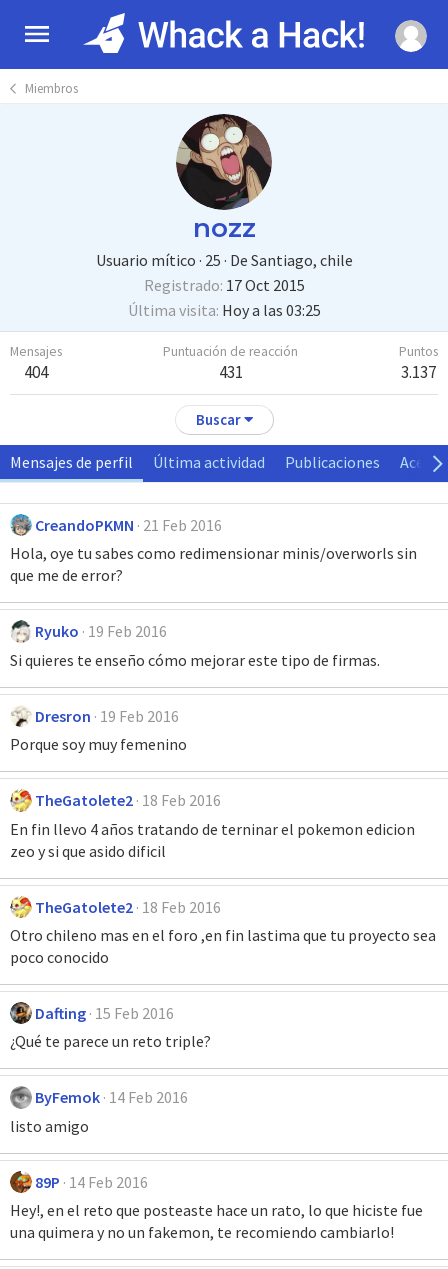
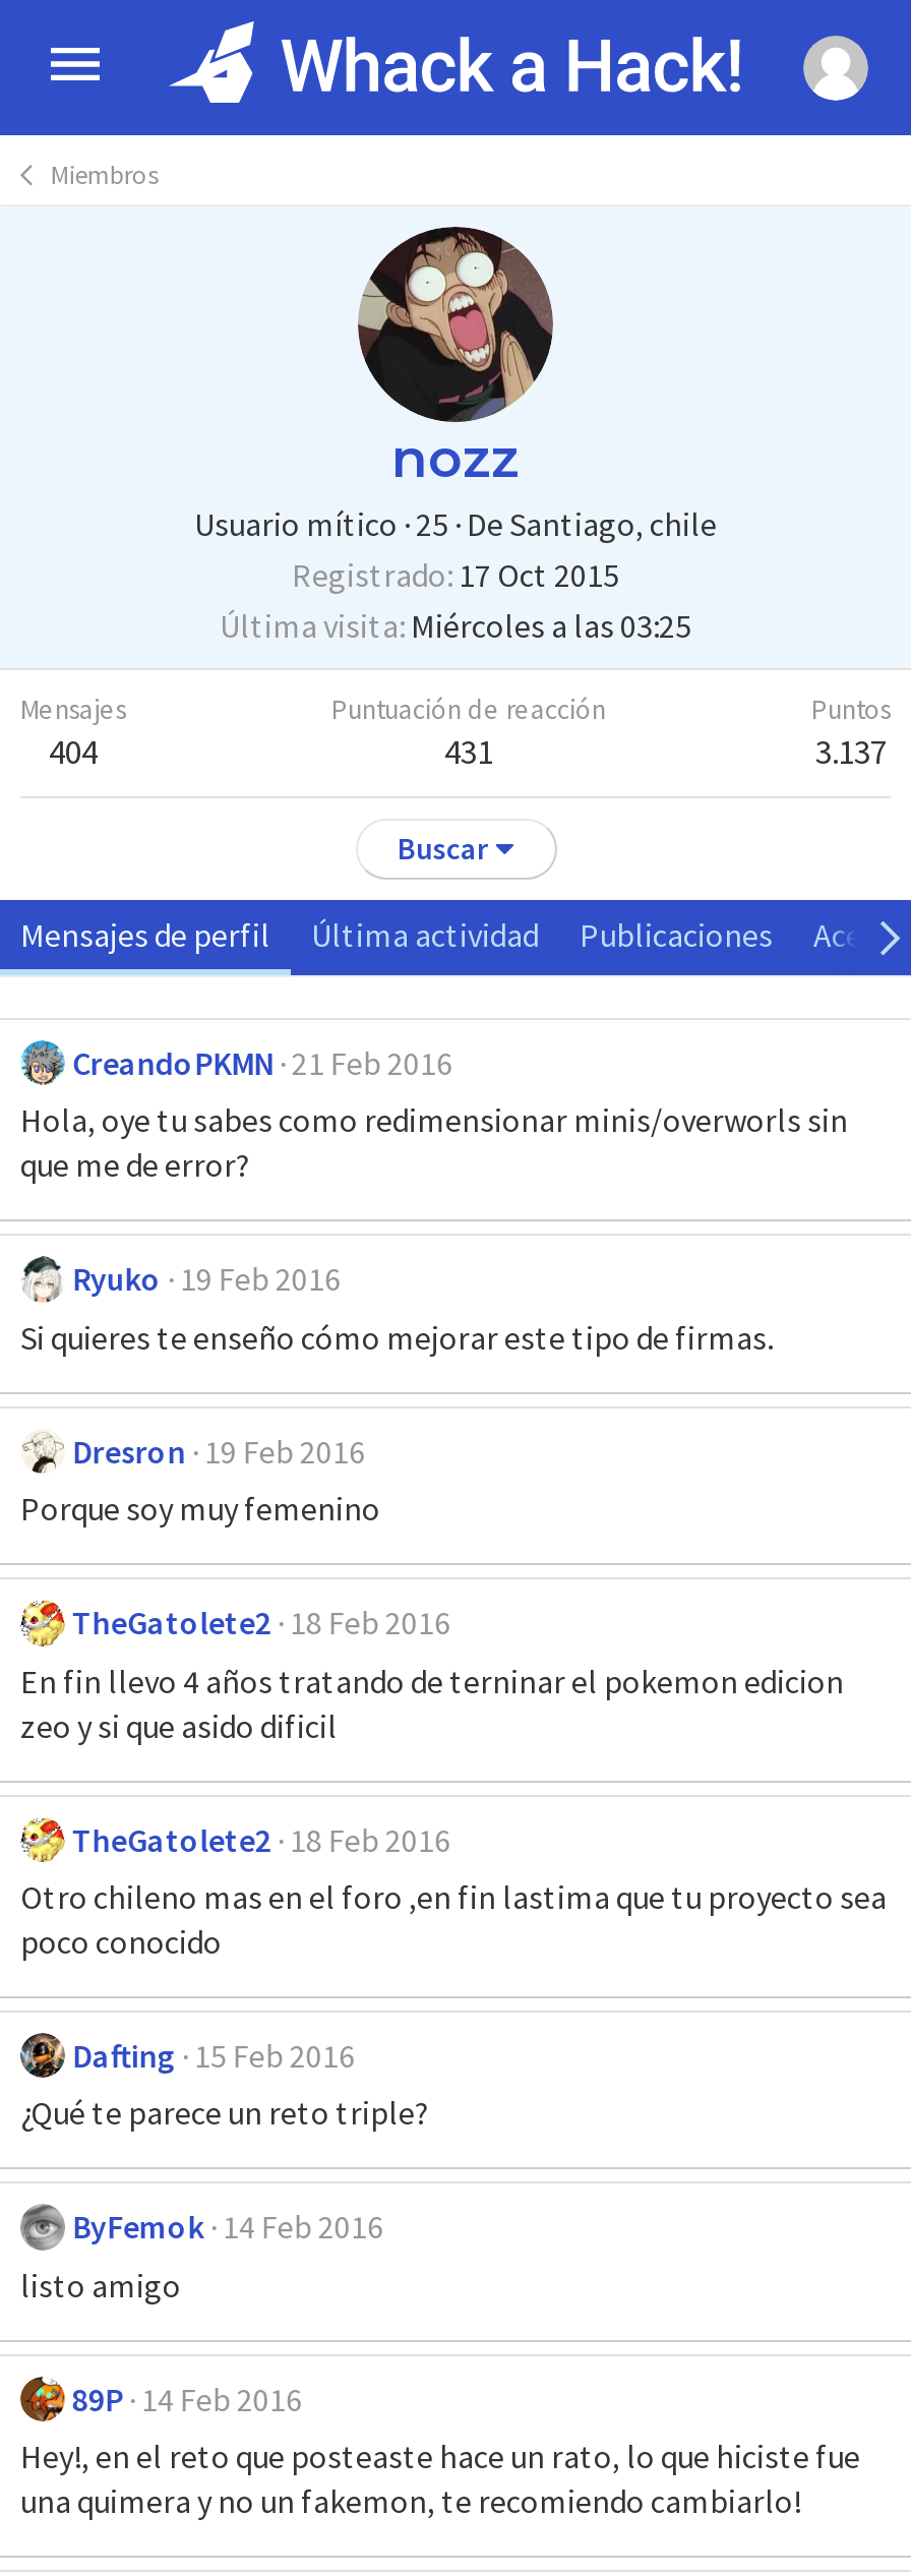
- Última visita Hoy a las 03:25
+ Última visita Miércoles a las 03:25
